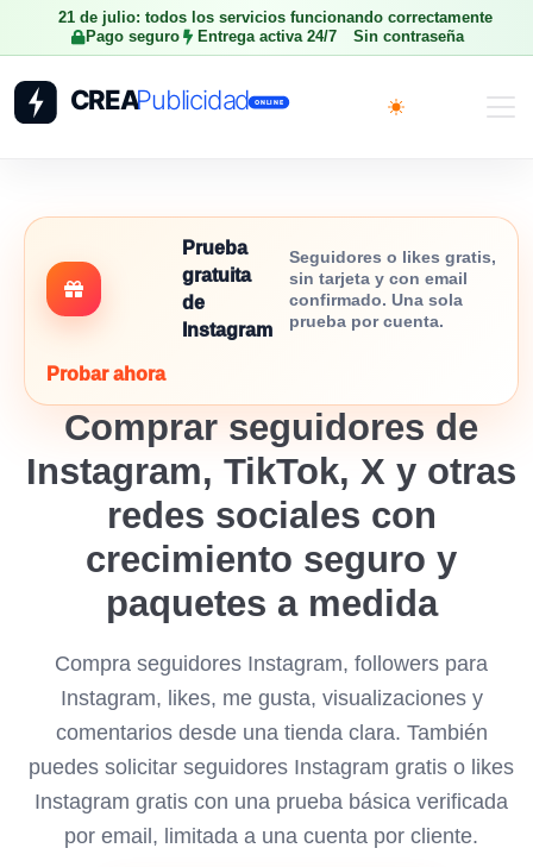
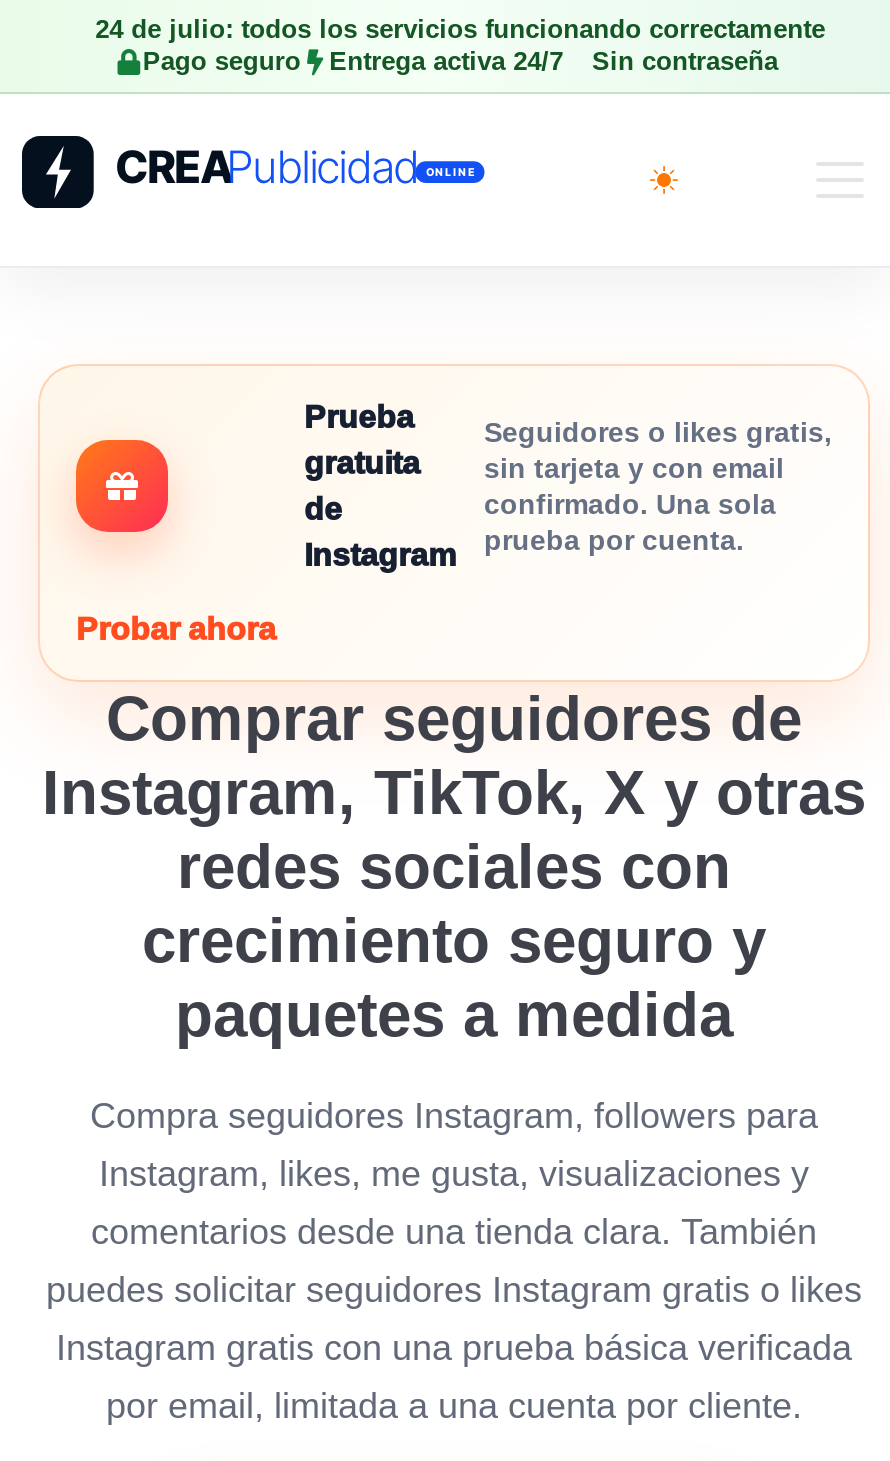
- 21 de julio: todos los servicios funcionando correctamente
+ 24 de julio: todos los servicios funcionando correctamente
